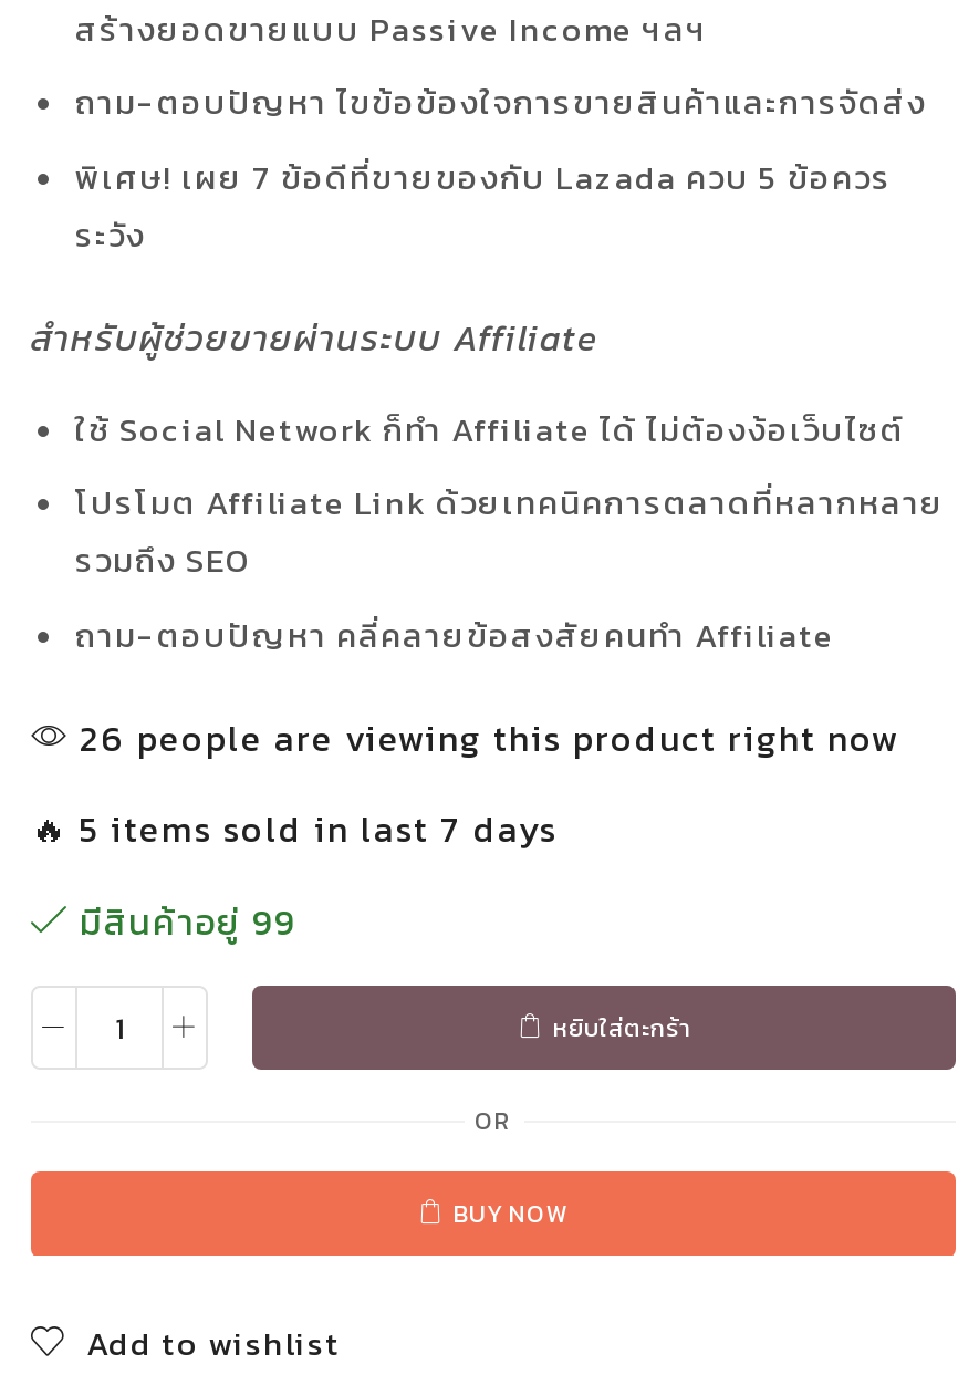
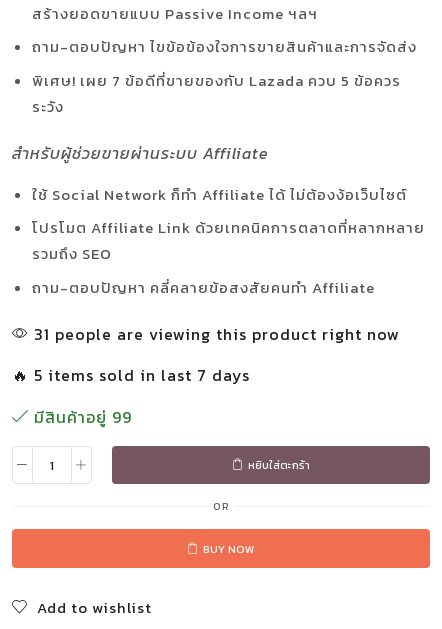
- 26 people are viewing this product right now
+ 31 people are viewing this product right now
